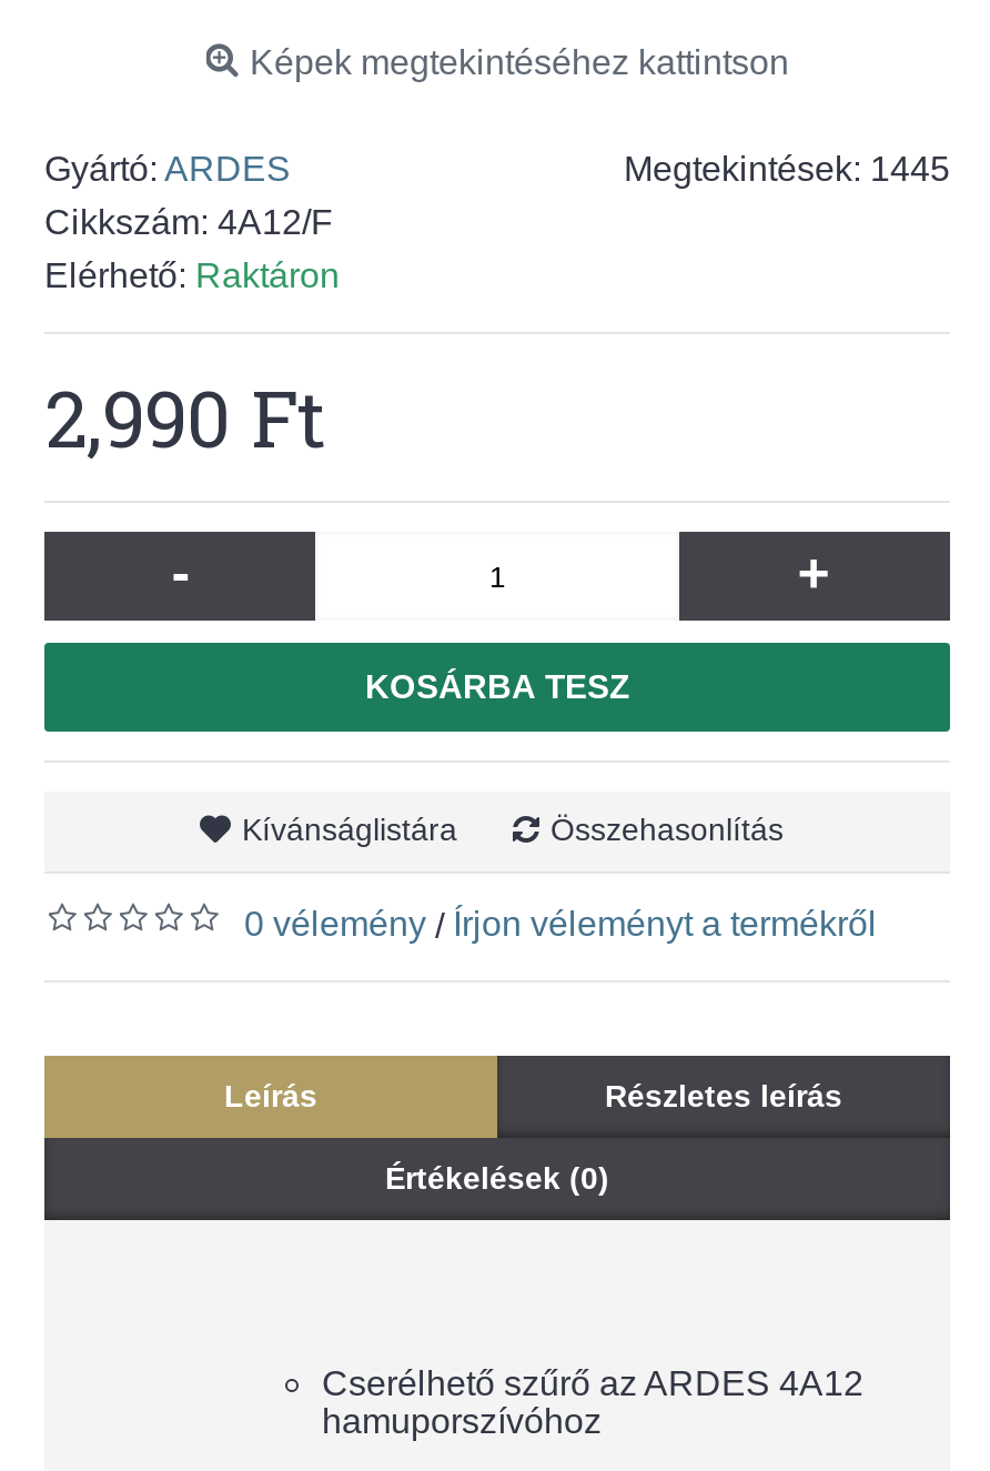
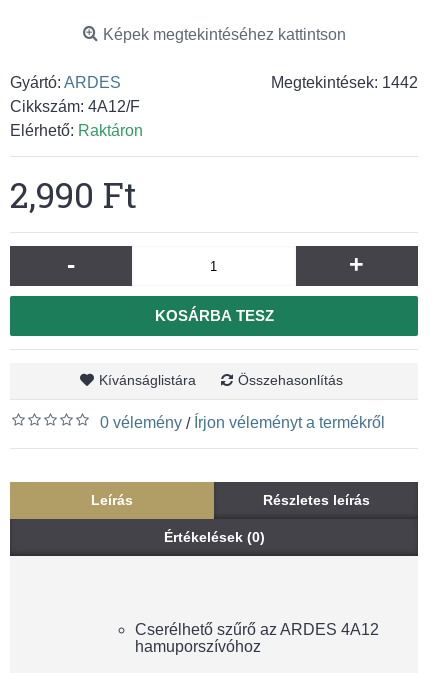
- Megtekintések: 1445
+ Megtekintések: 1442
